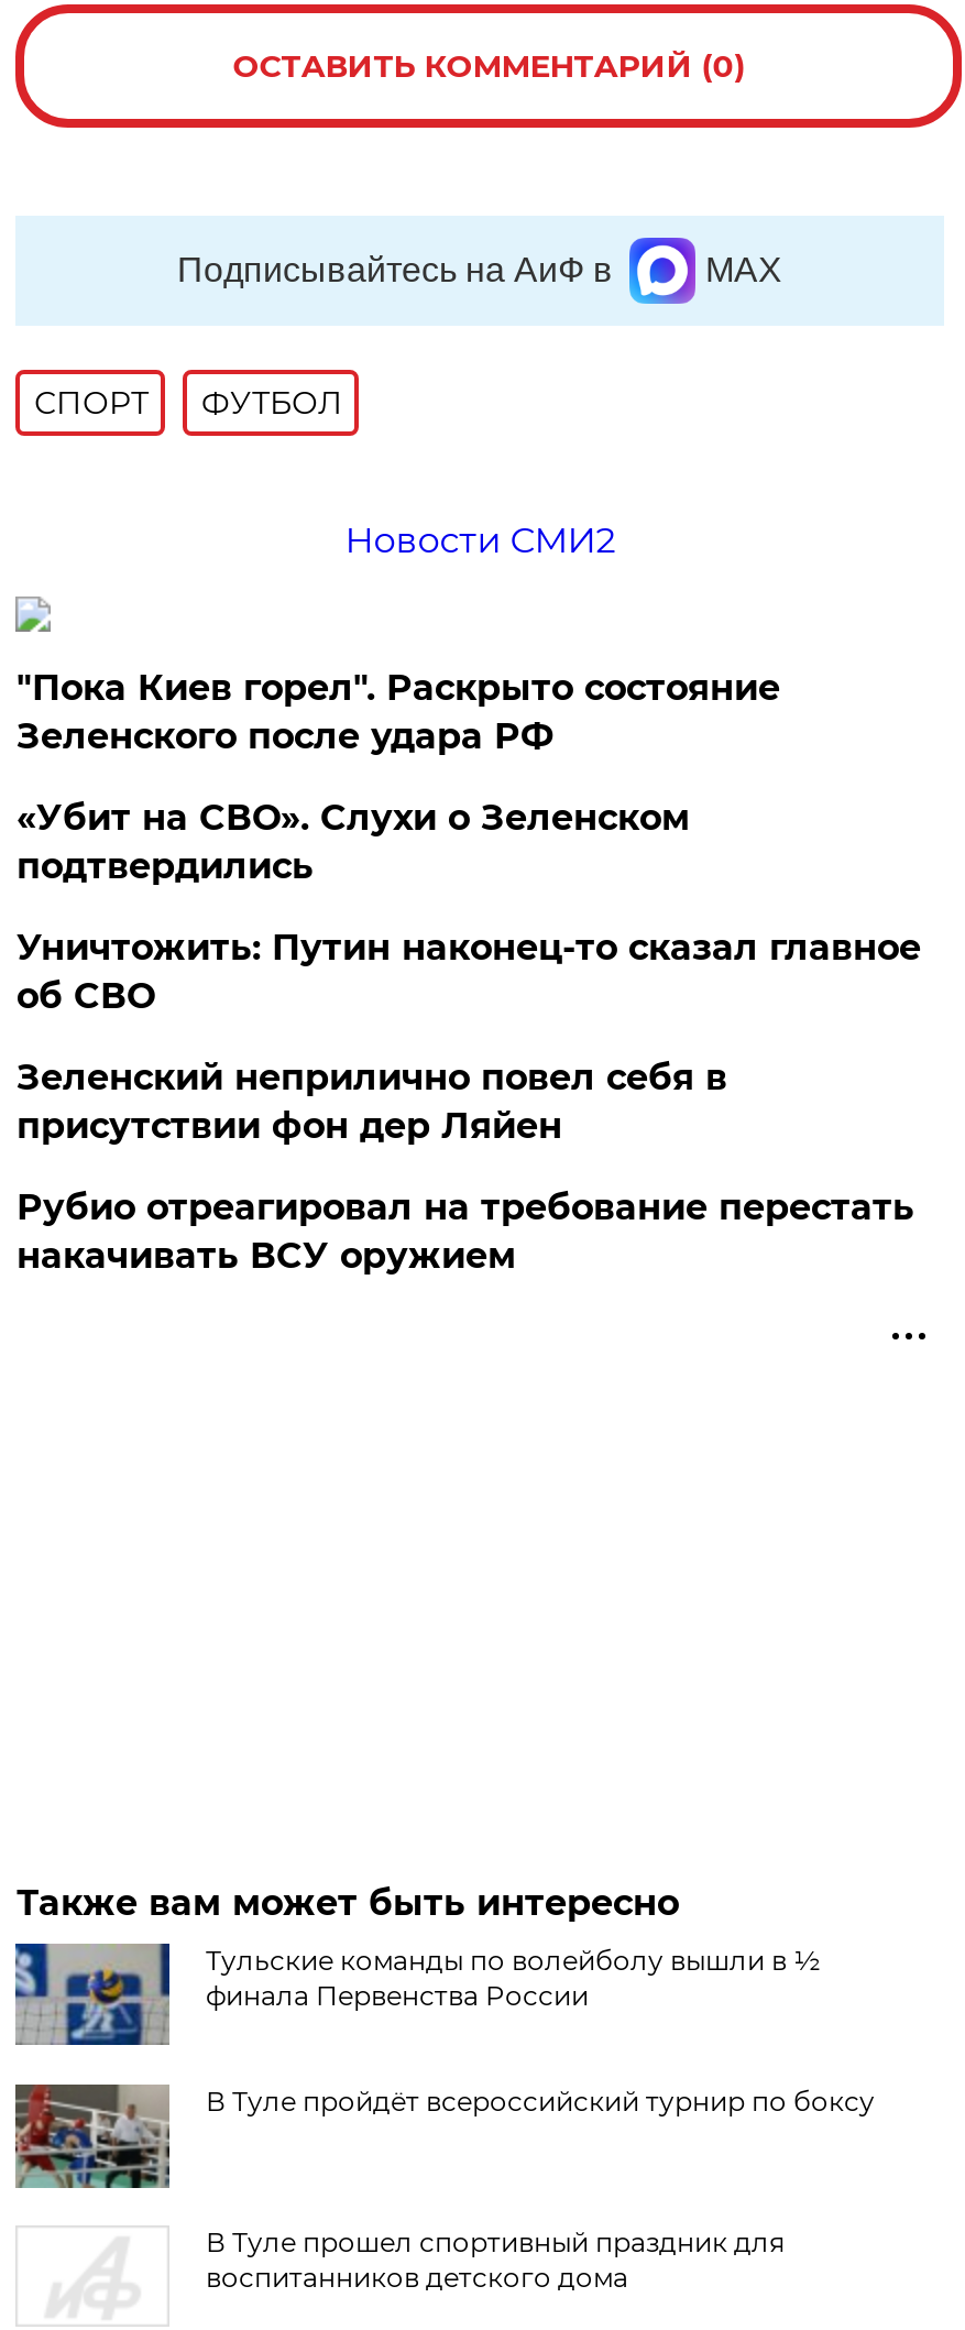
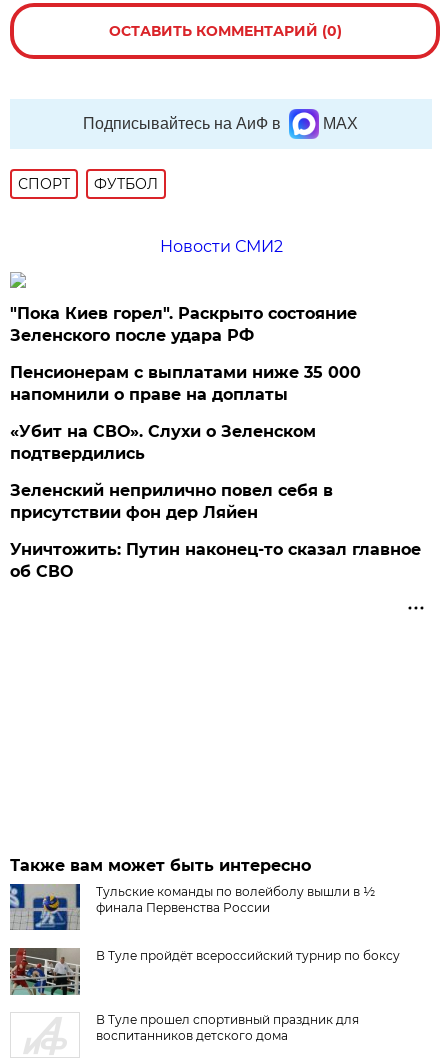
+ Пенсионерам с выплатами ниже 35 000
+ напомнили о праве на доплаты

moved down: «Убит на СВО». Слухи о Зеленском | подтвердились

moved down: Уничтожить: Путин наконец-то сказал главное | об СВО

- Рубио отреагировал на требование перестать
- накачивать ВСУ оружием
